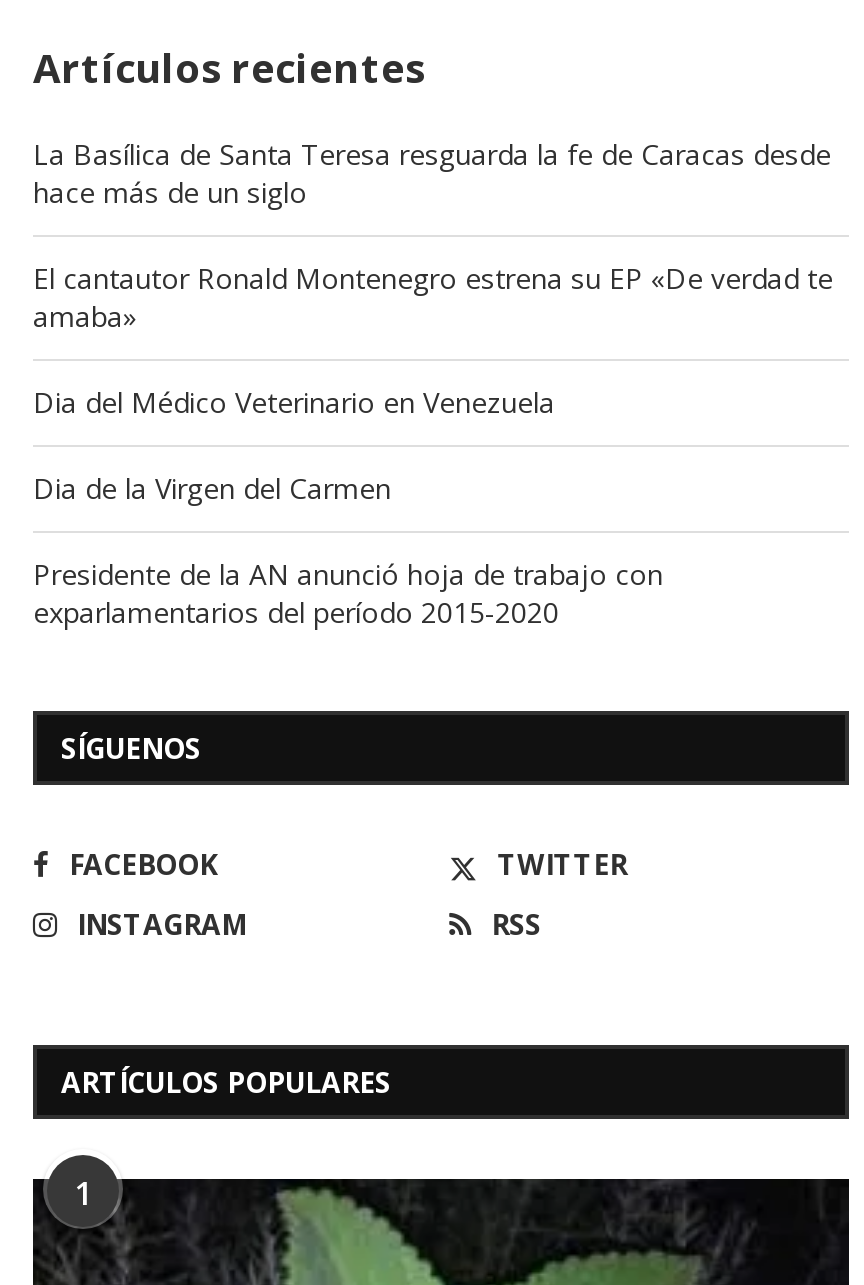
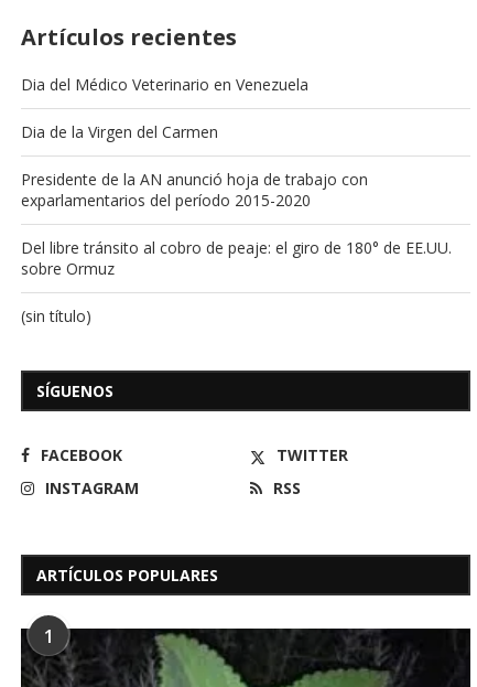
- La Basílica de Santa Teresa resguarda la fe de Caracas desde
- hace más de un siglo
- El cantautor Ronald Montenegro estrena su EP «De verdad te
- amaba»

moved up: Dia del Médico Veterinario en Venezuela | Dia de la Virgen del Carmen | Presidente de la AN anunció hoja de trabajo con | exparlamentarios del período 2015-2020

+ Del libre tránsito al cobro de peaje: el giro de 180° de EE.UU.
+ sobre Ormuz
+ (sin título)
